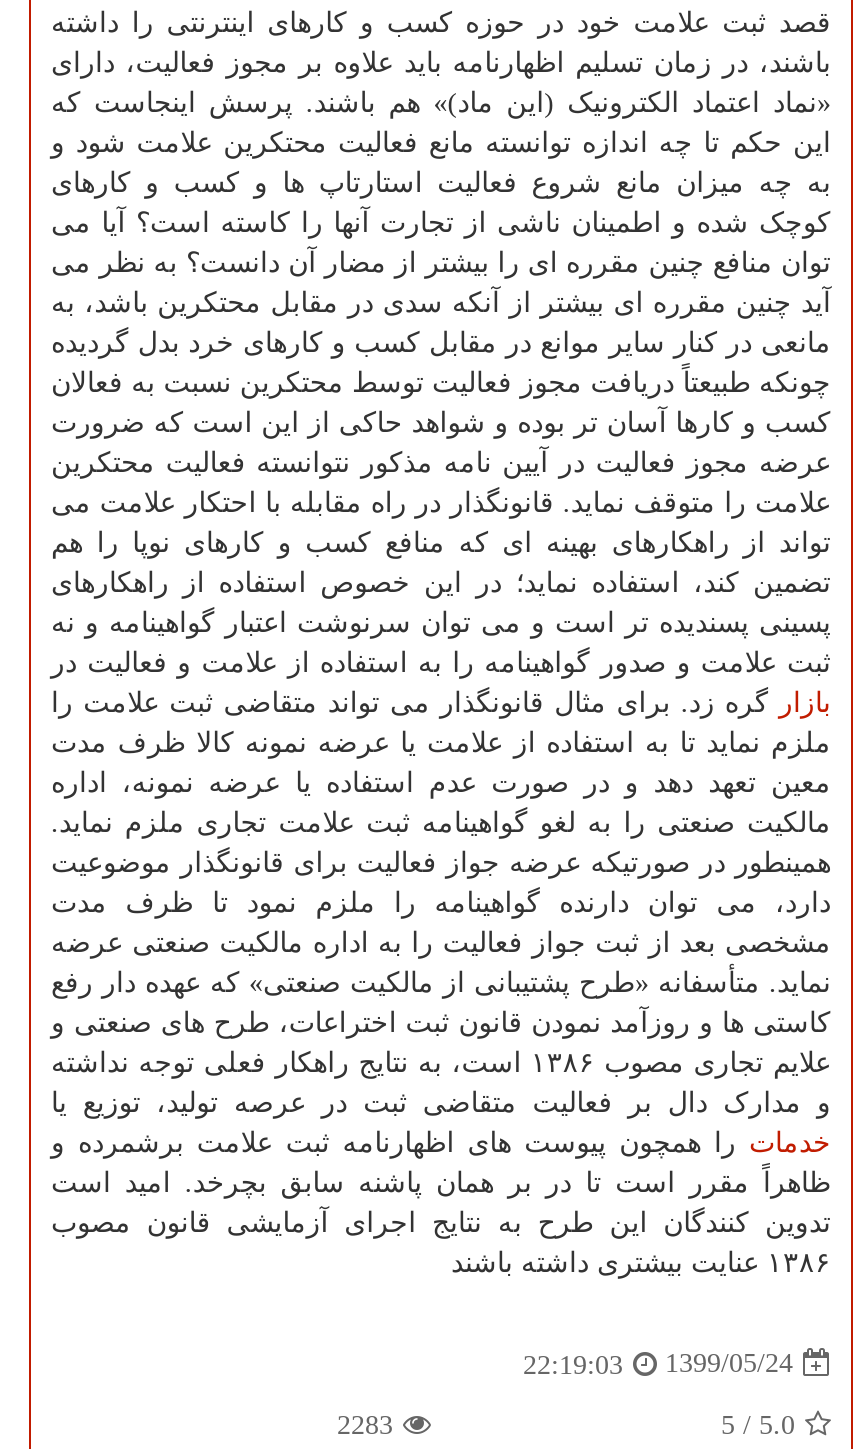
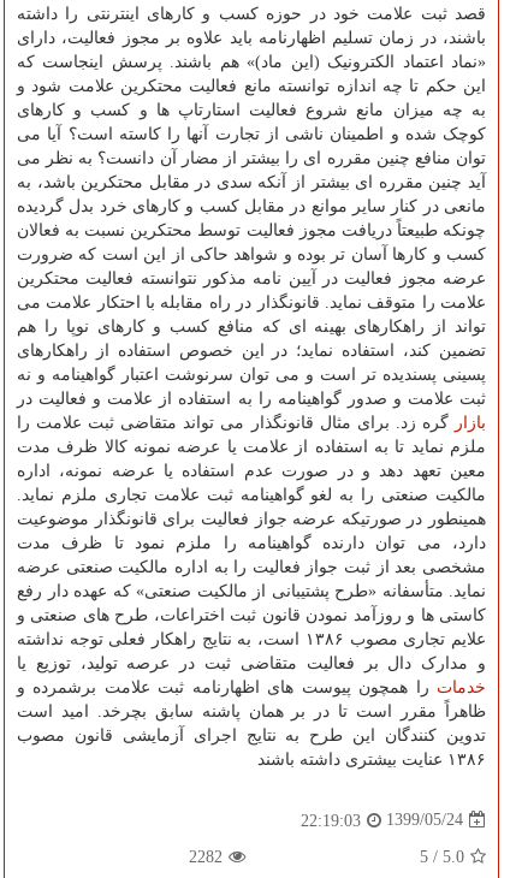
- 2283
+ 2282
